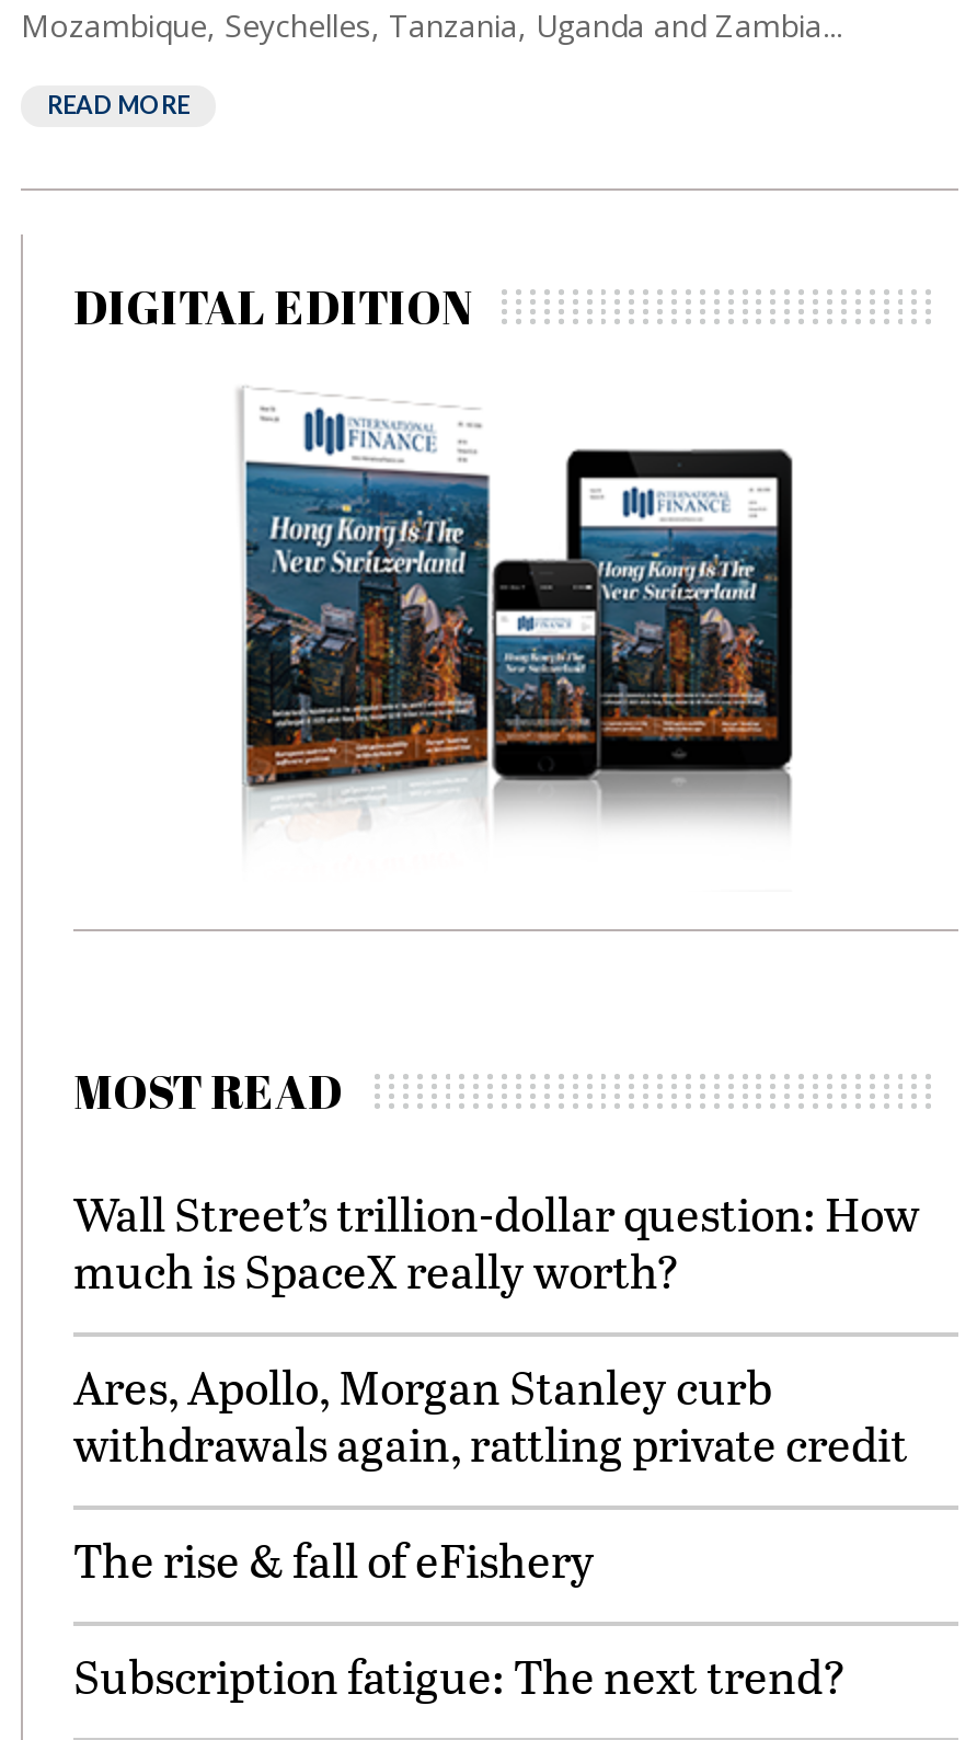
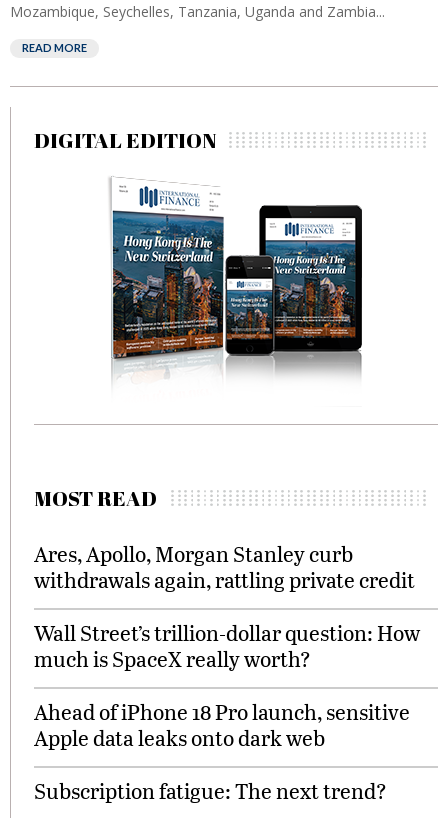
moved down: Wall Street’s trillion-dollar question: How | much is SpaceX really worth?

moved up: Ares, Apollo, Morgan Stanley curb | withdrawals again, rattling private credit

- The rise & fall of eFishery
+ Ahead of iPhone 18 Pro launch, sensitive
+ Apple data leaks onto dark web
